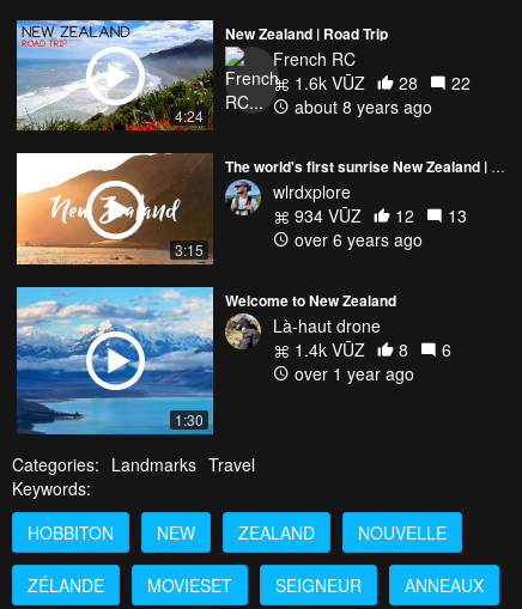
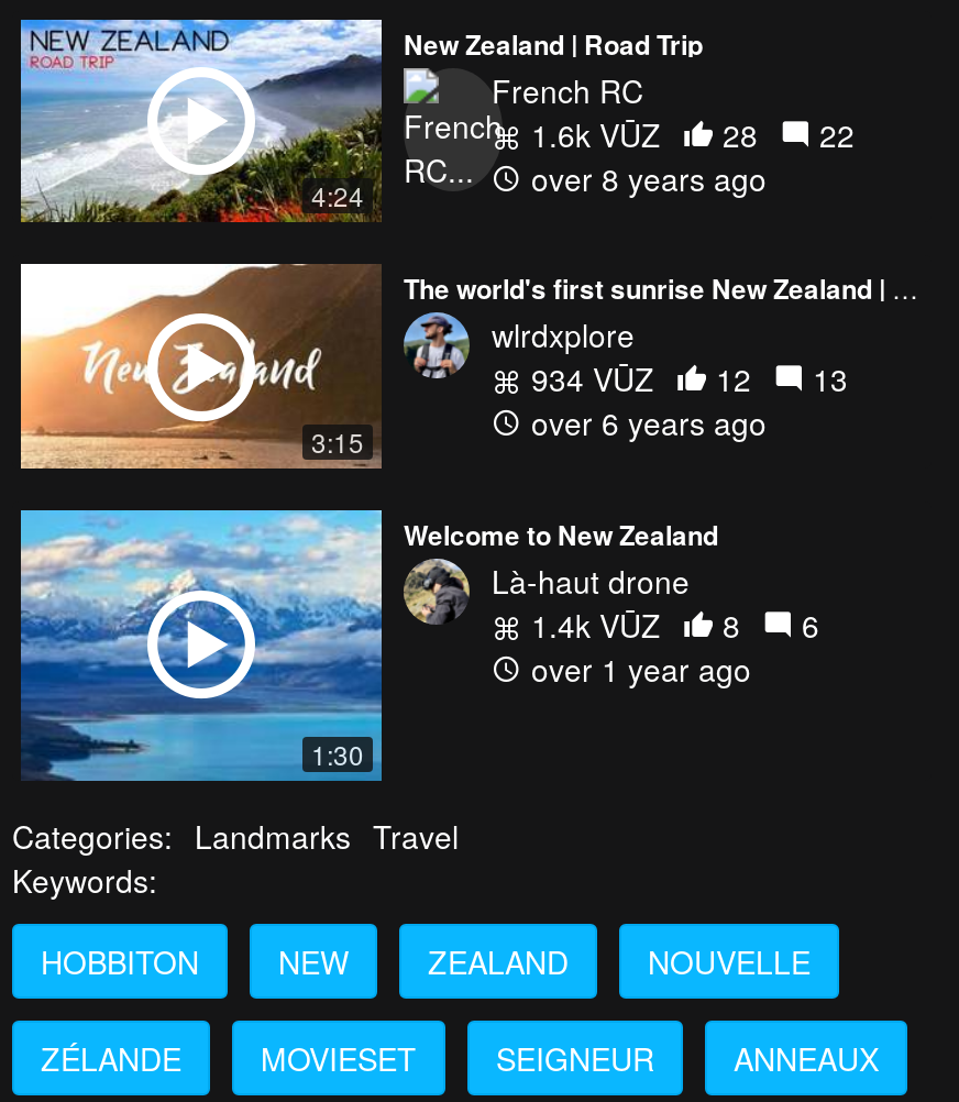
- about 8 years ago
+ over 8 years ago
